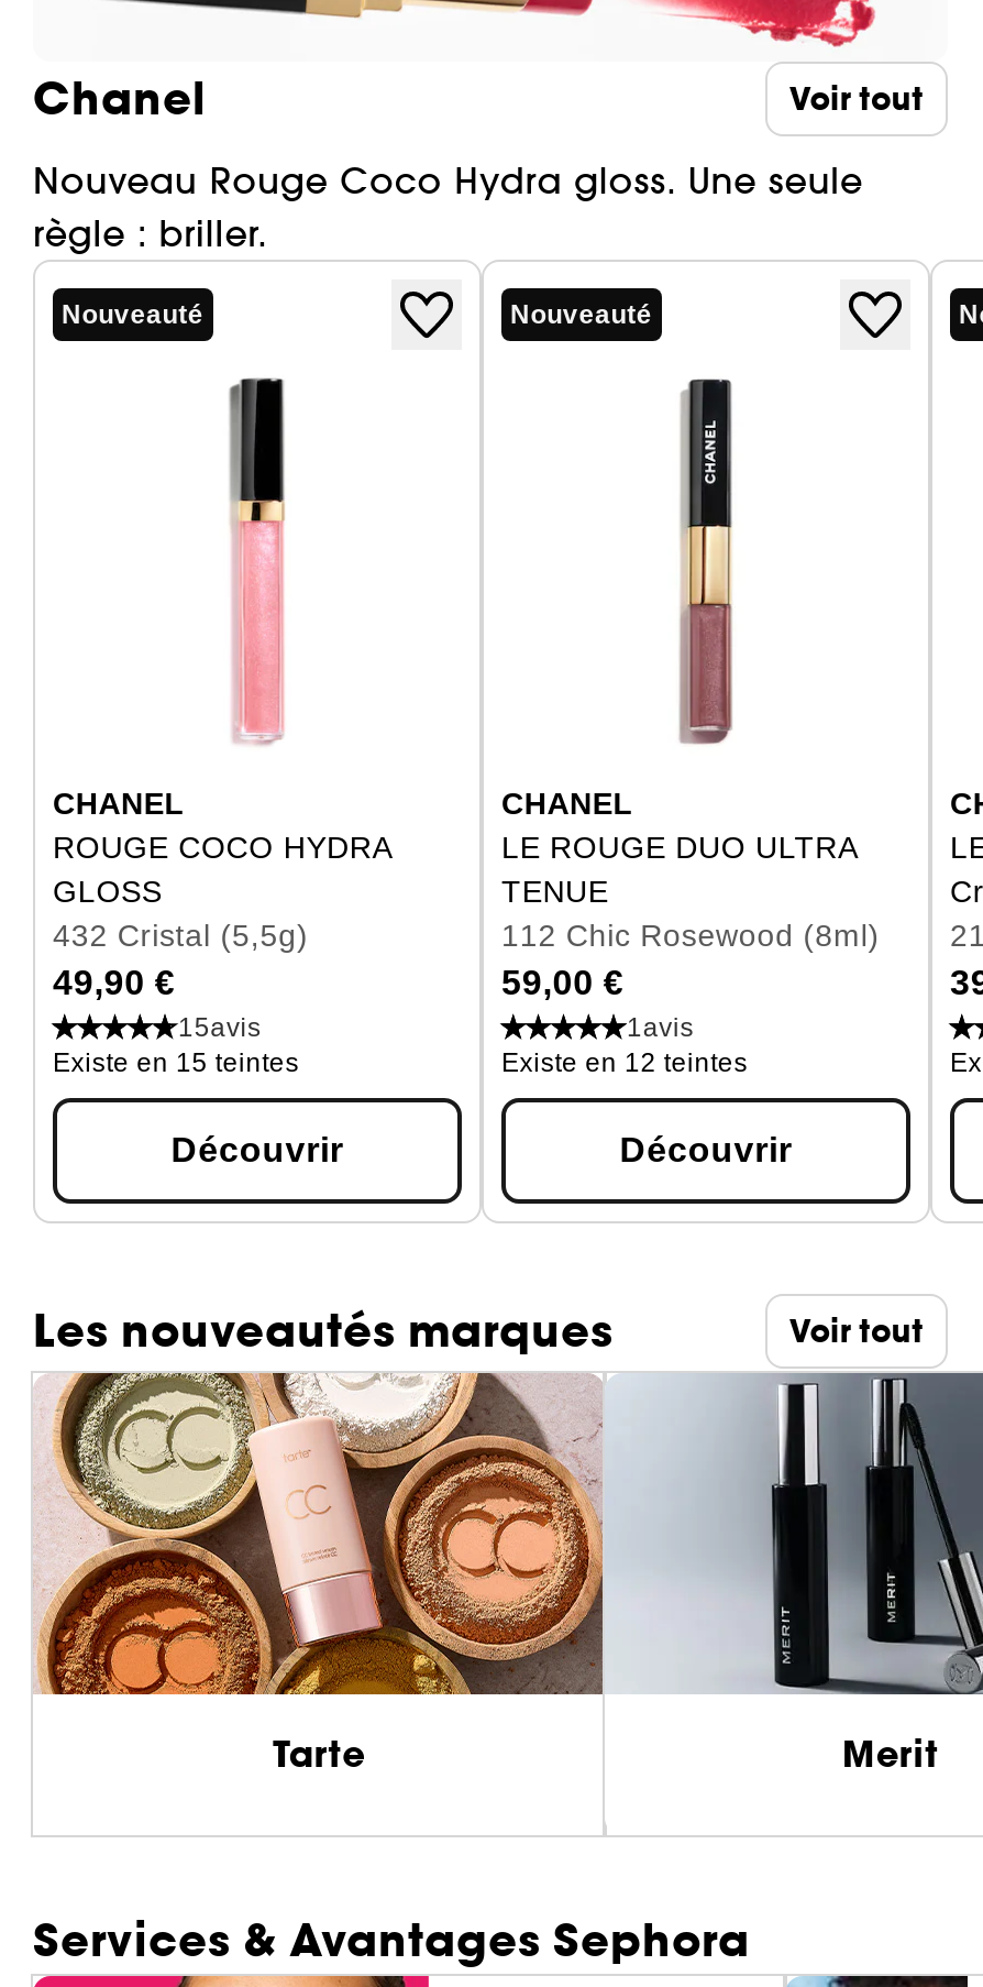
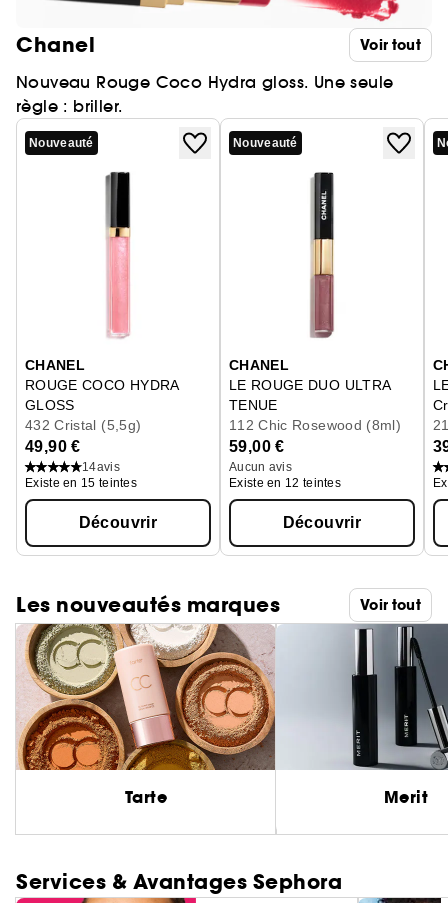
- 15avis
+ 14avis

- 1avis
+ Aucun avis
